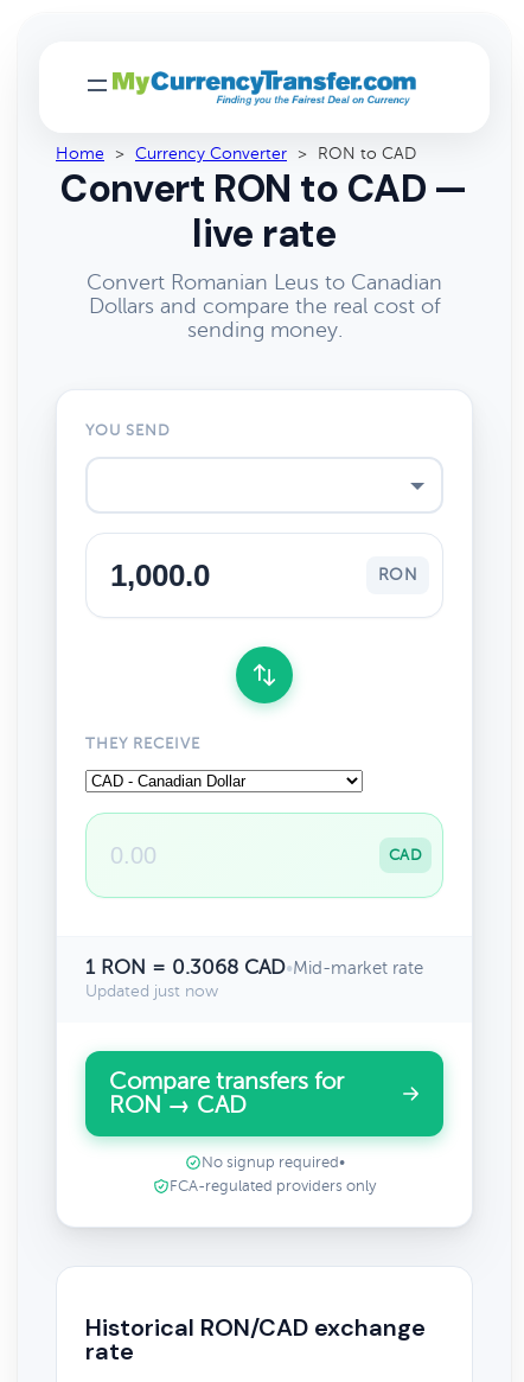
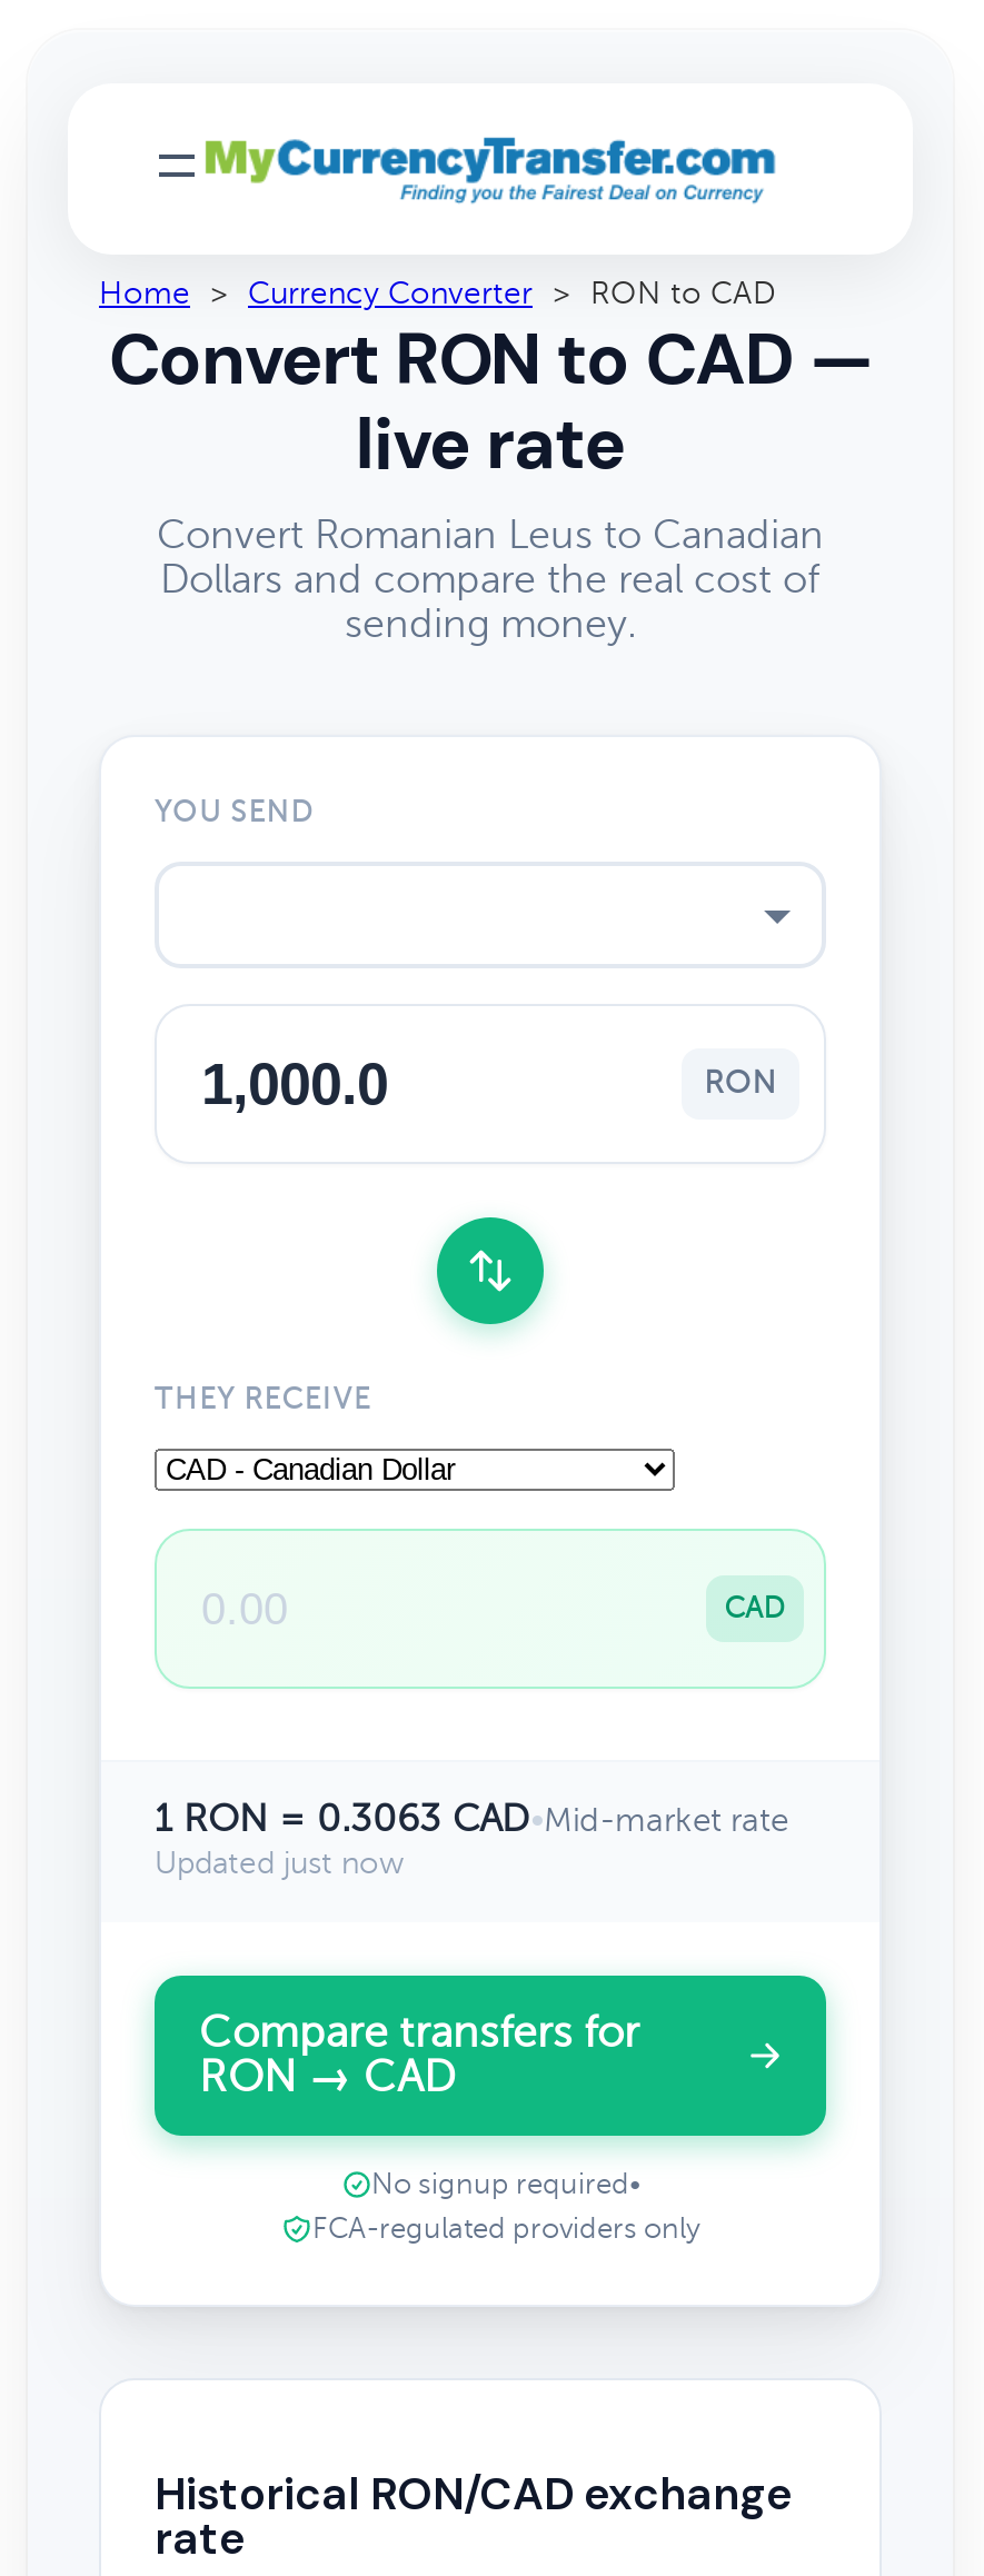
- 1 RON = 0.3068 CAD • Mid-market rate
+ 1 RON = 0.3063 CAD • Mid-market rate
